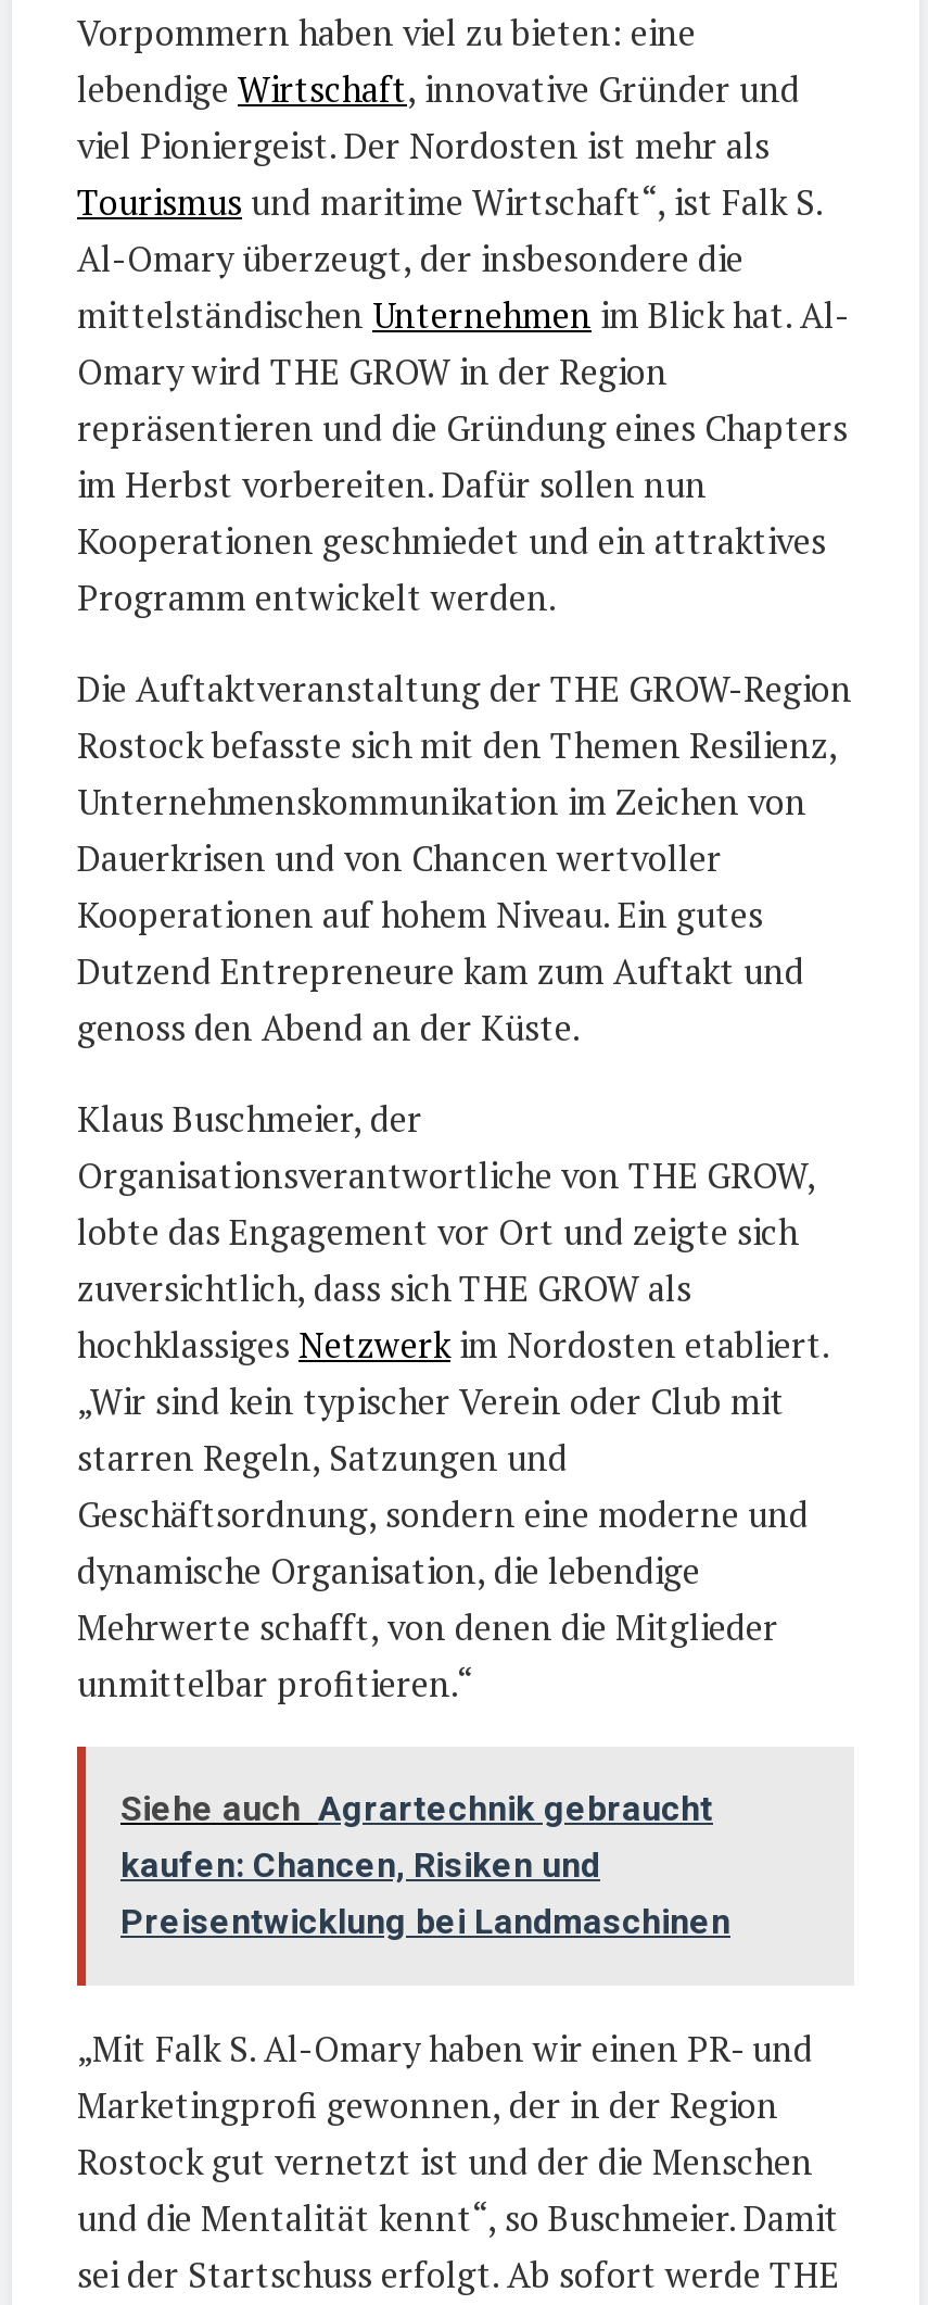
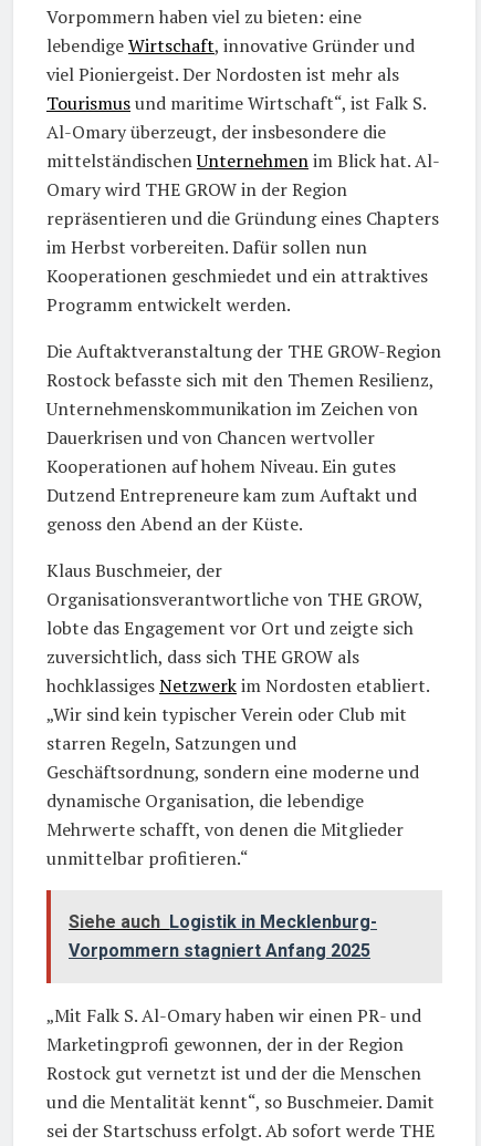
- Siehe auch Agrartechnik gebraucht
- kaufen: Chancen, Risiken und
- Preisentwicklung bei Landmaschinen
+ Siehe auch Logistik in Mecklenburg-
+ Vorpommern stagniert Anfang 2025
